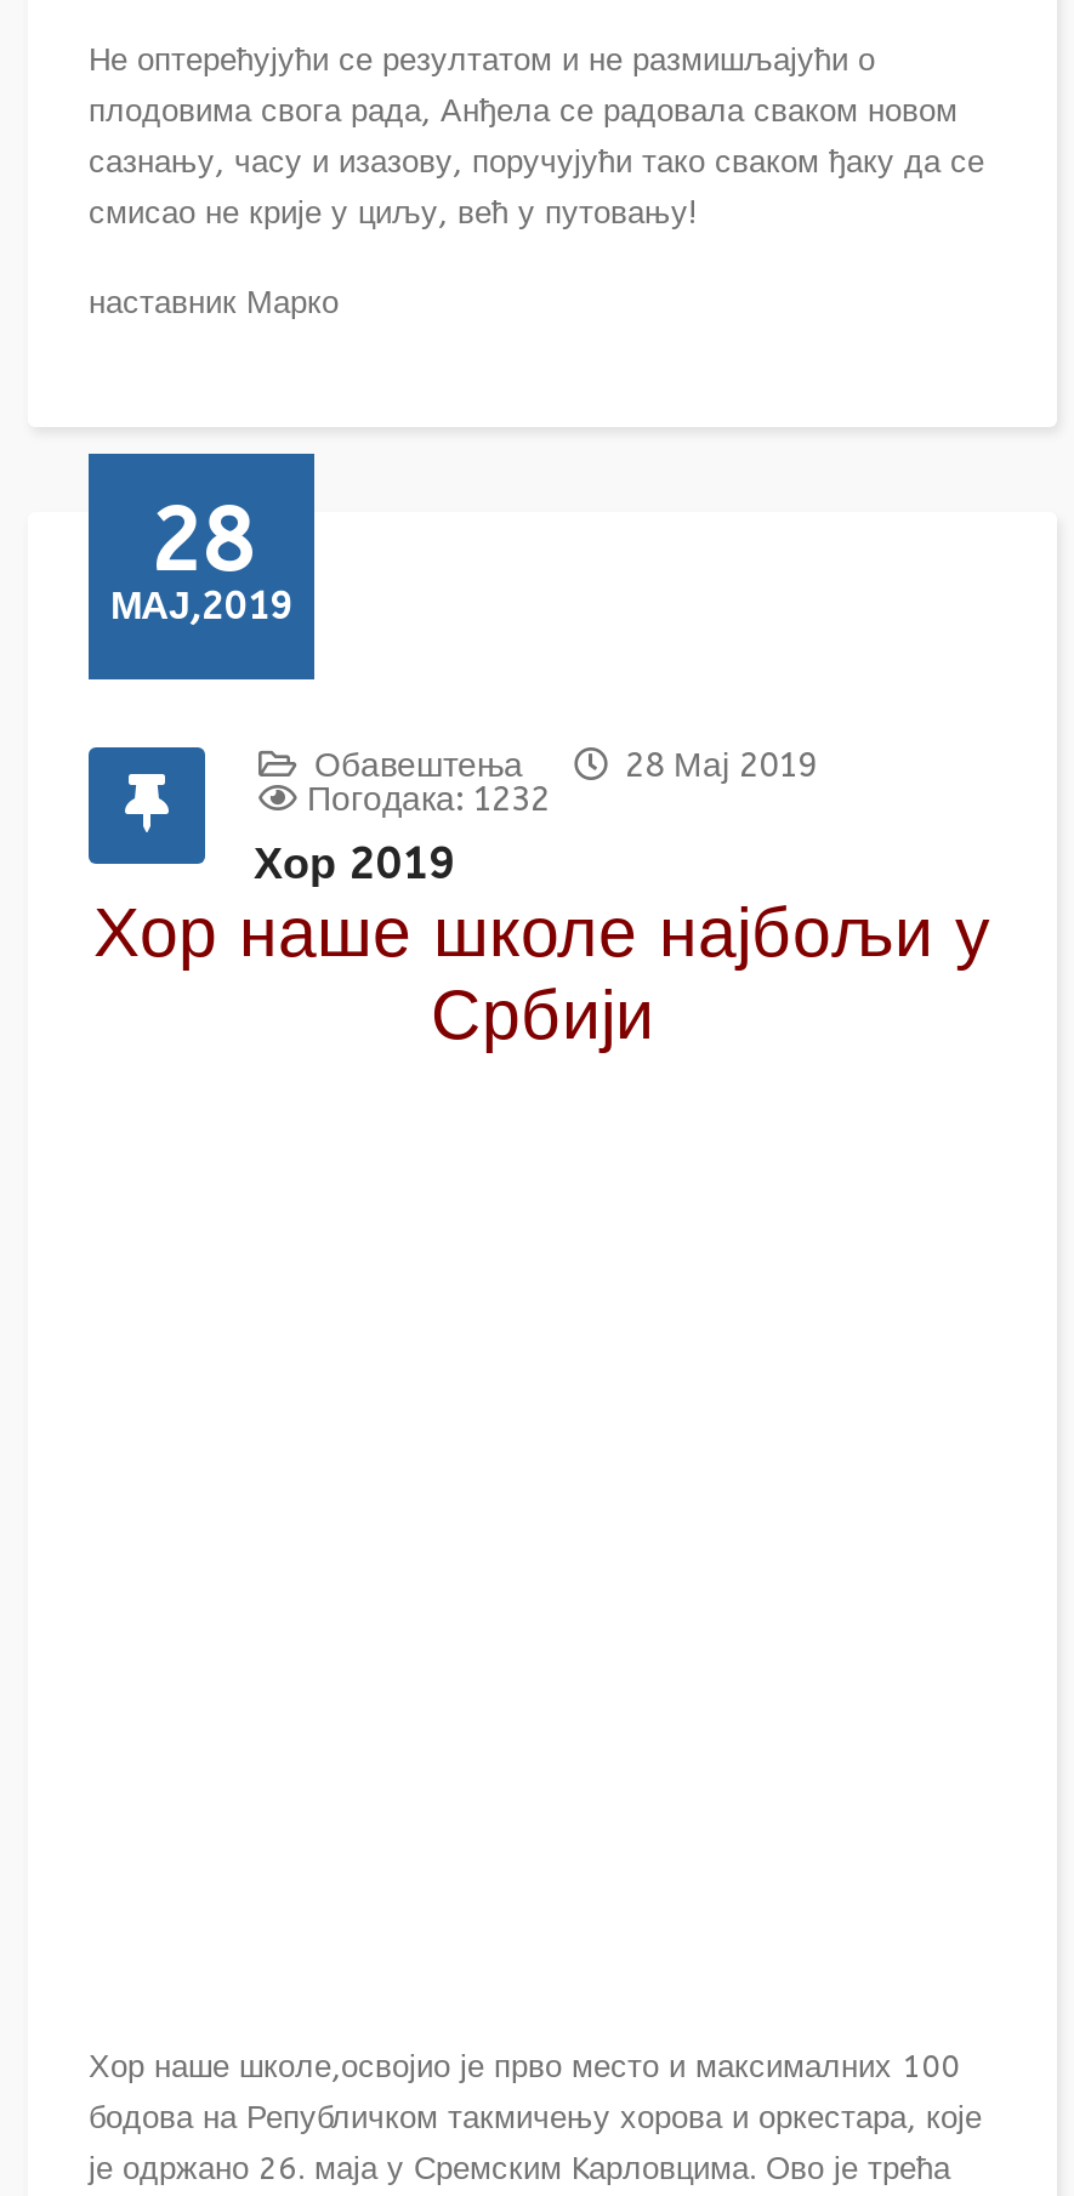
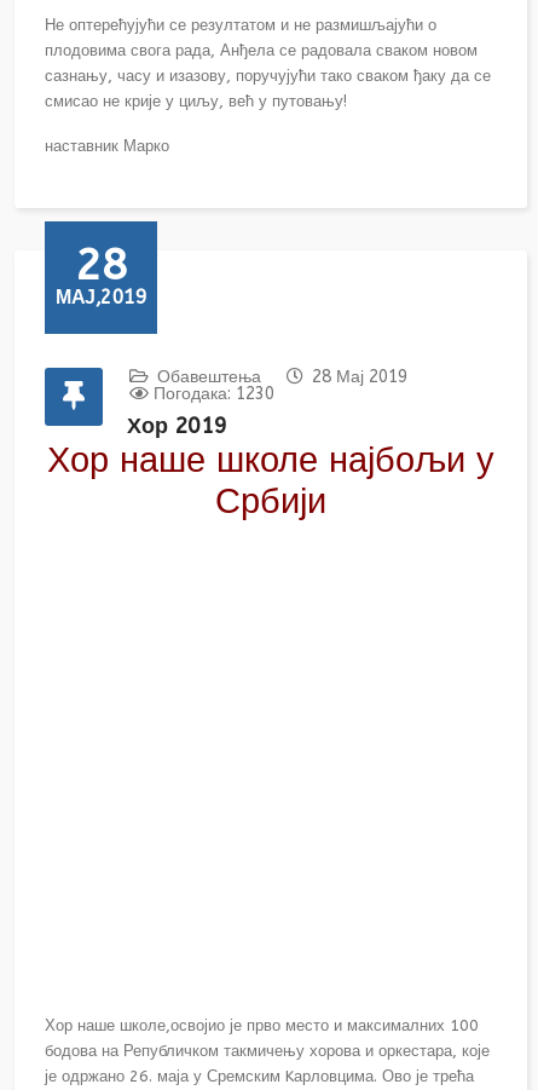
- Погодака: 1232
+ Погодака: 1230
